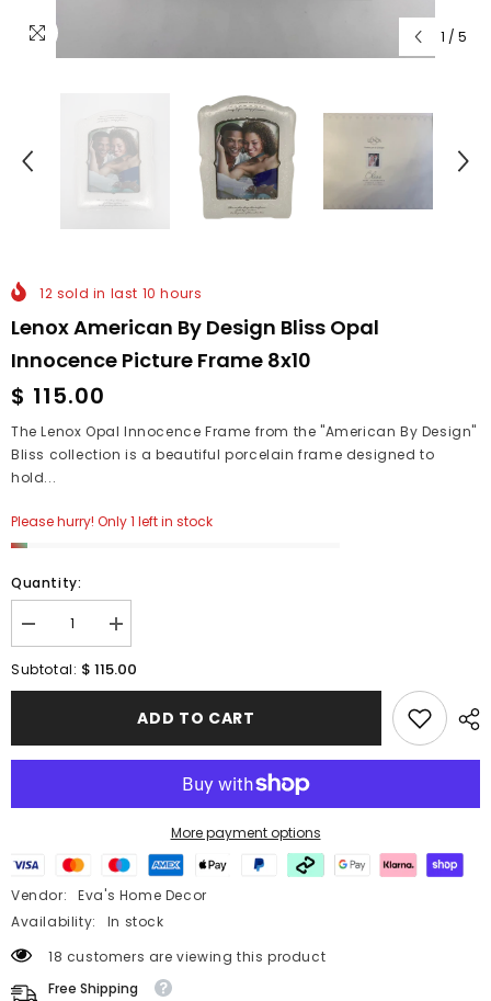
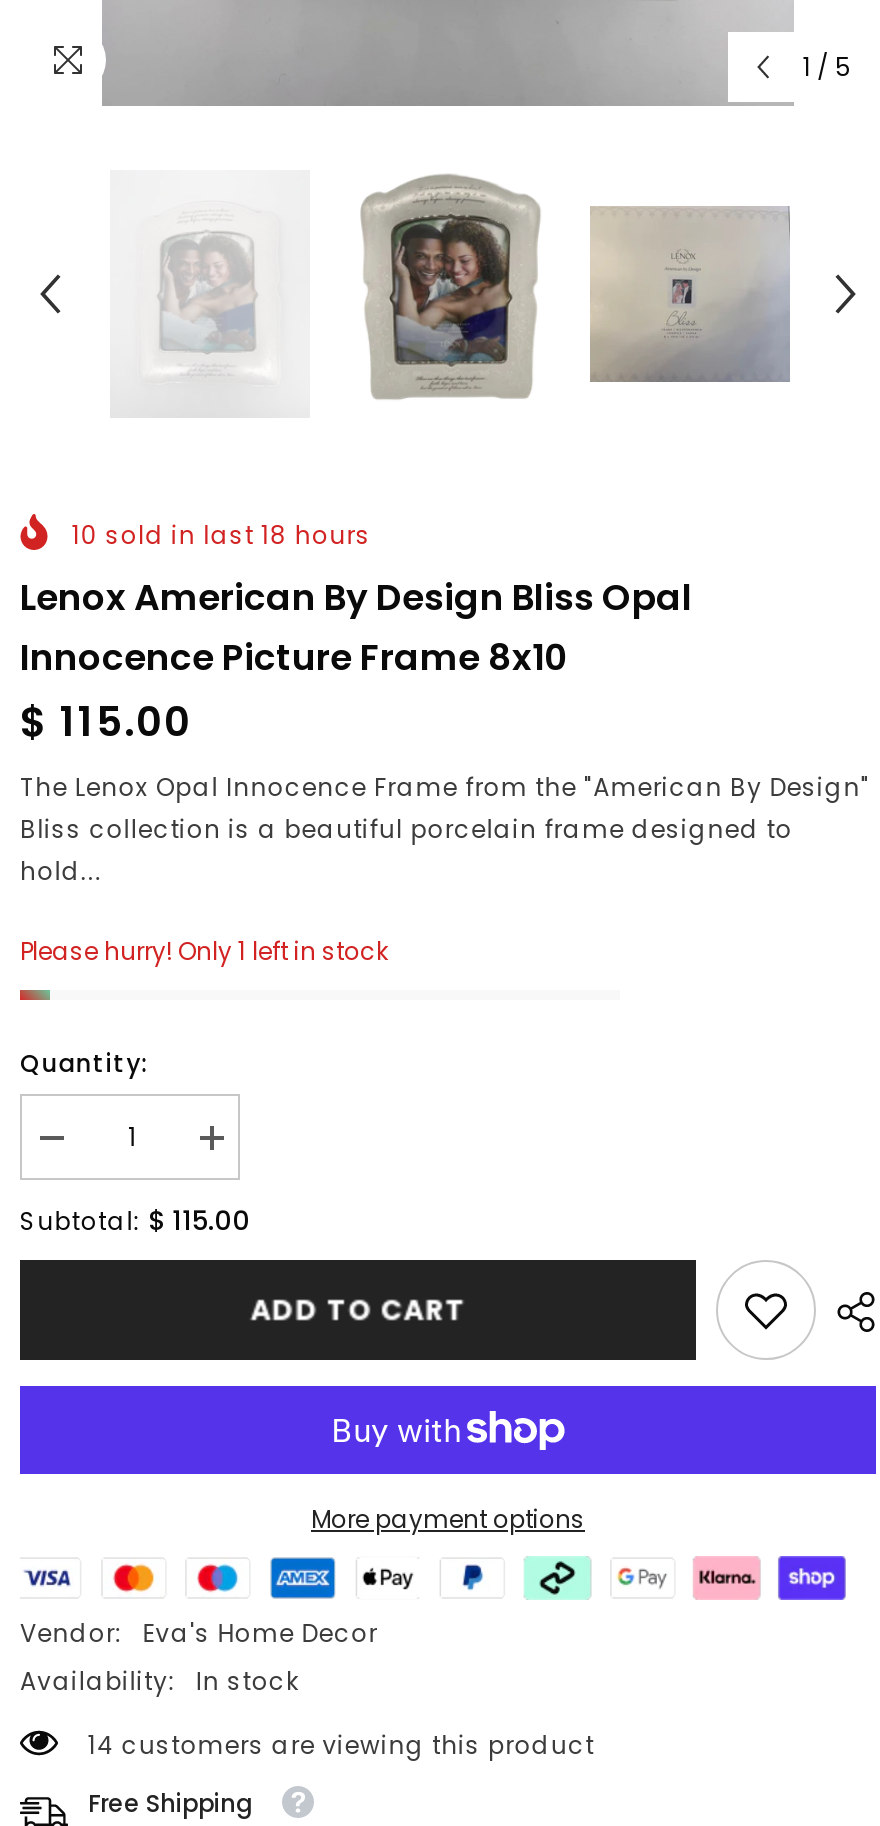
- 12 sold in last 10 hours
+ 10 sold in last 18 hours

- 18 customers are viewing this product
+ 14 customers are viewing this product
